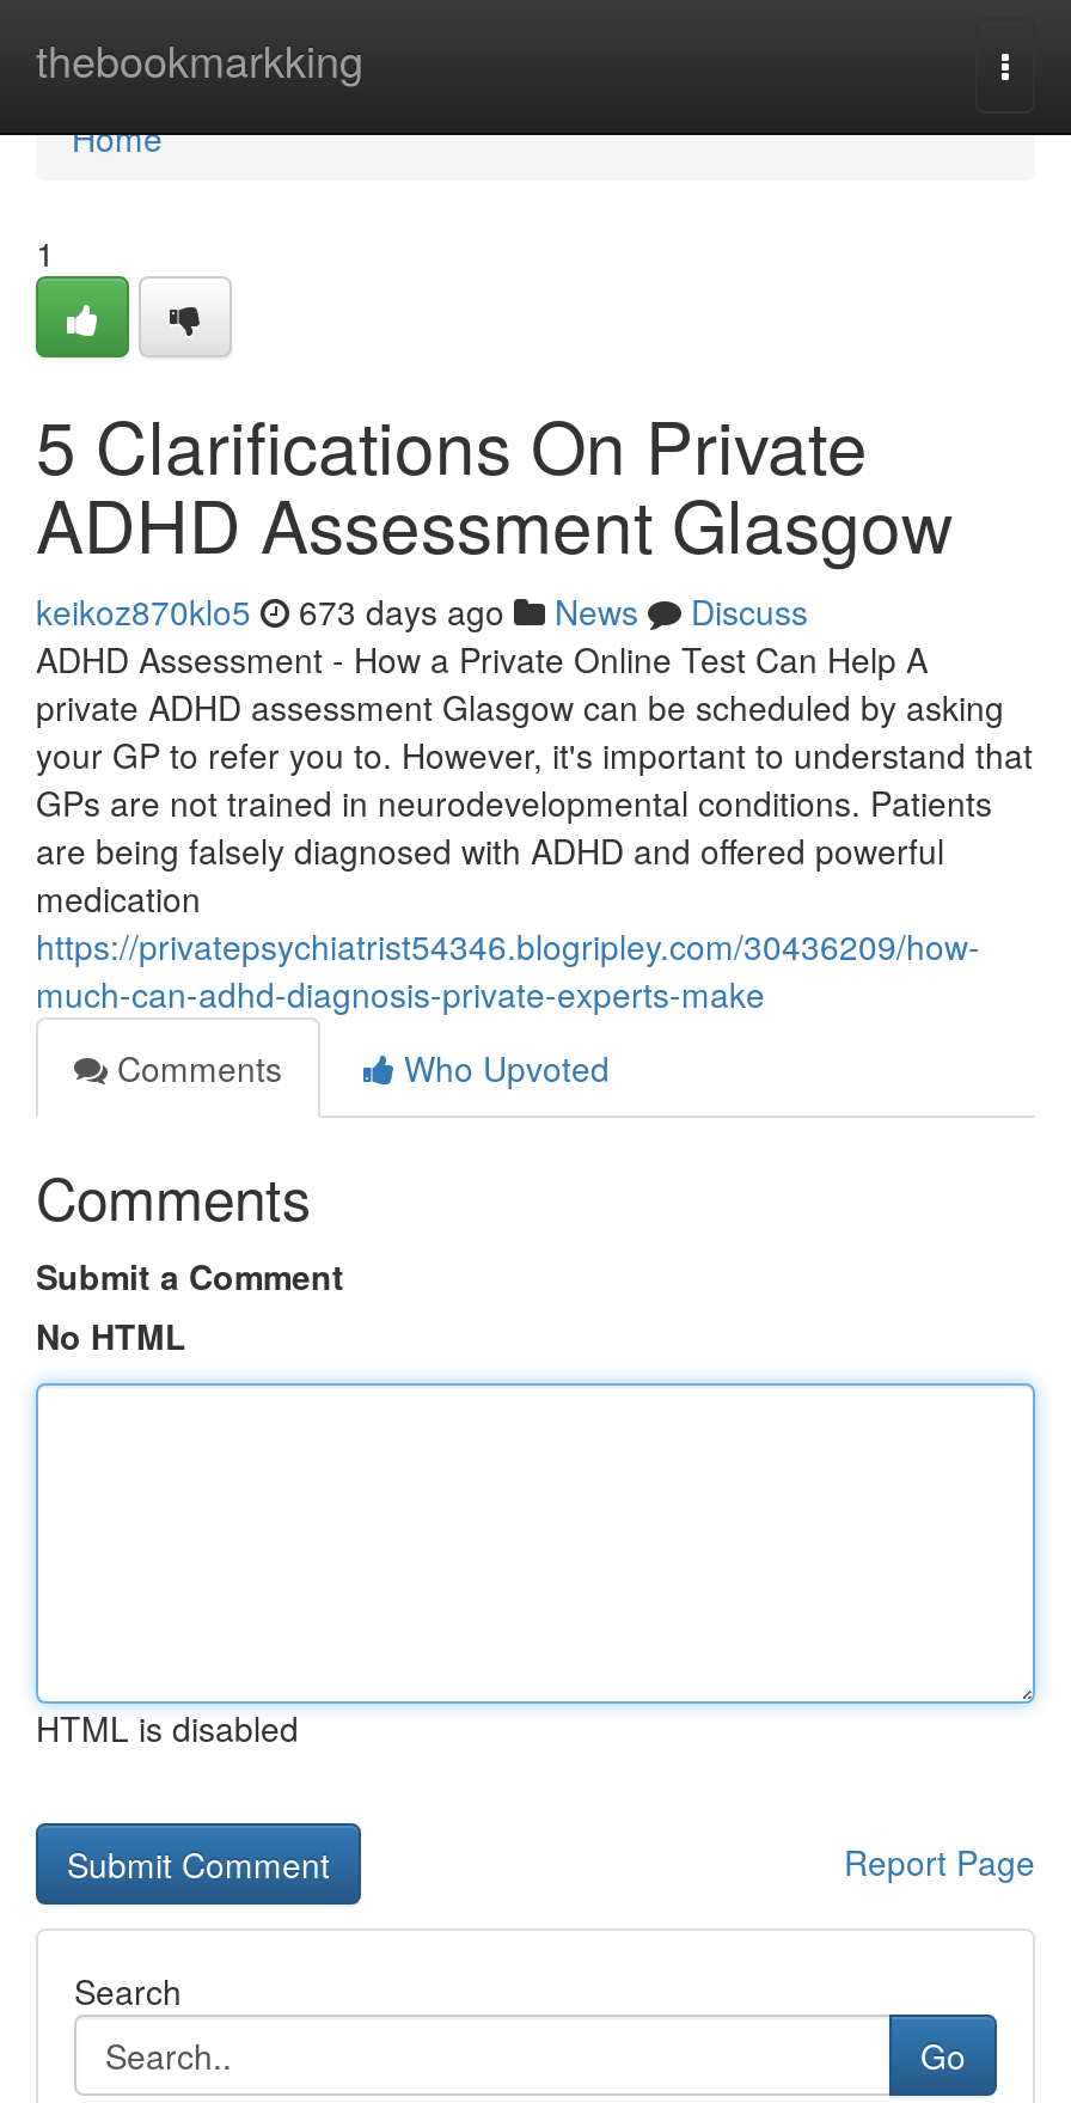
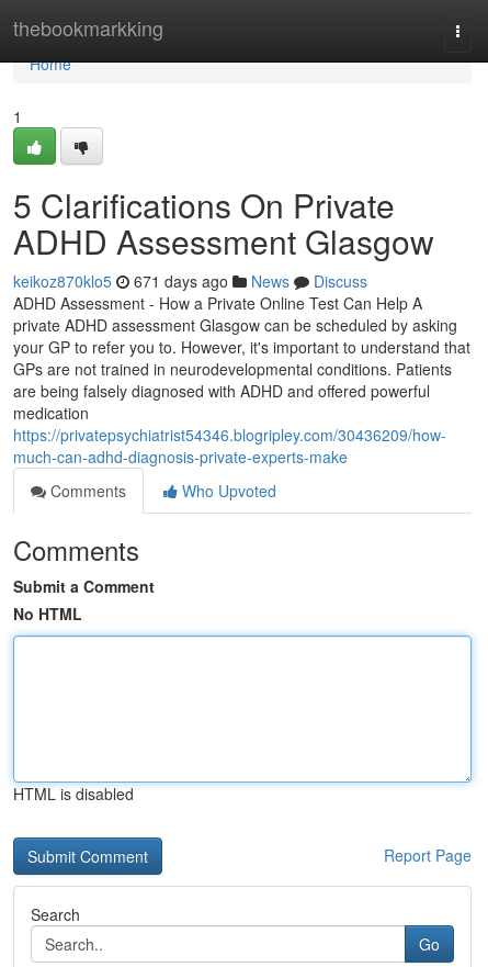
- keikoz870klo5 673 days ago News Discuss
+ keikoz870klo5 671 days ago News Discuss
